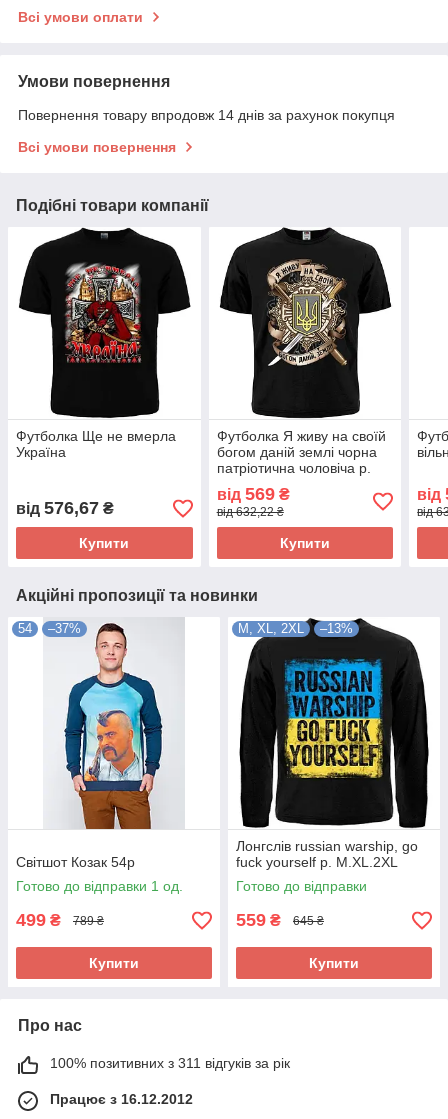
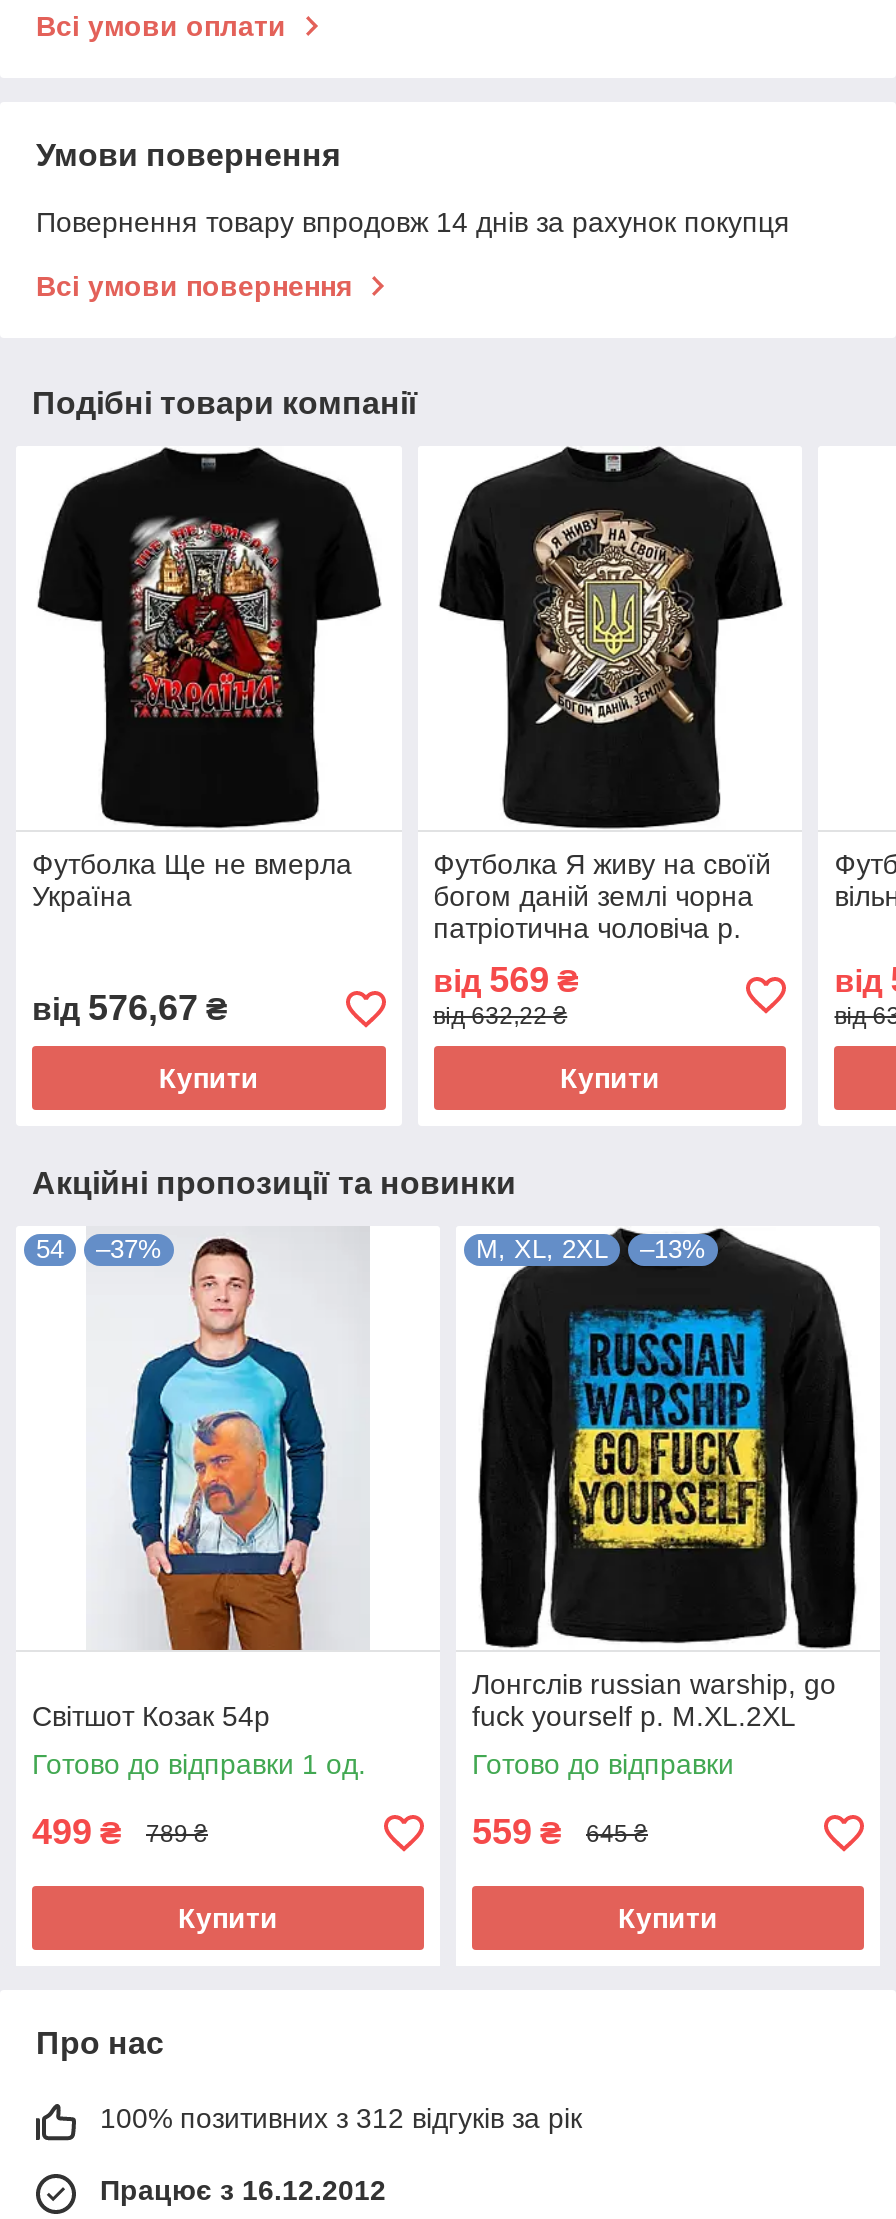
- 100% позитивних з 311 відгуків за рік
+ 100% позитивних з 312 відгуків за рік
